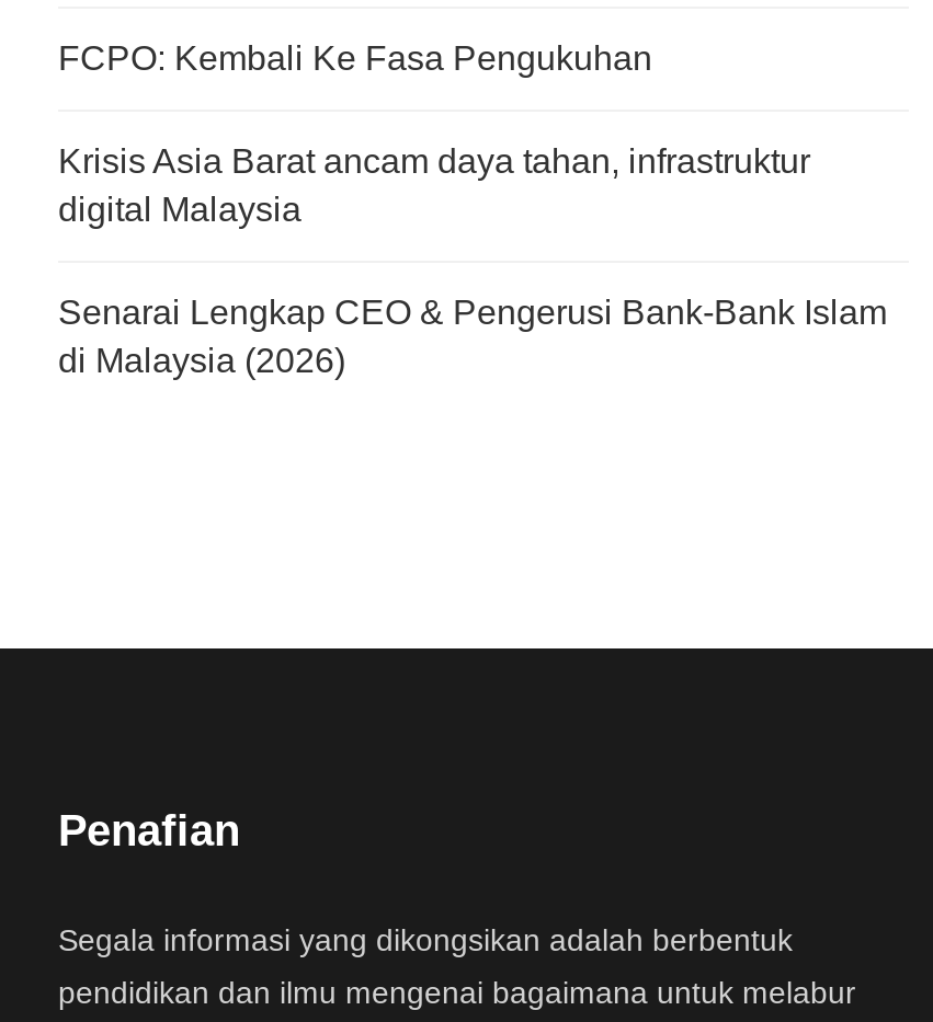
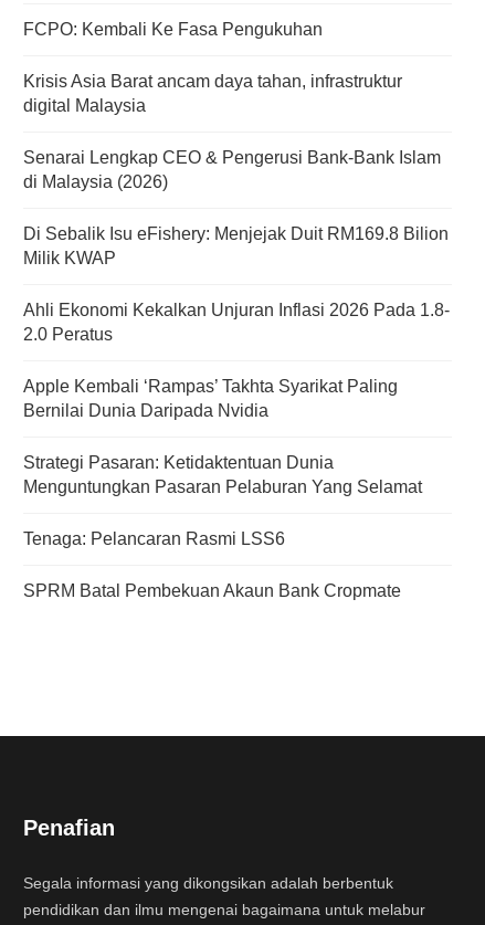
+ Di Sebalik Isu eFishery: Menjejak Duit RM169.8 Bilion
+ Milik KWAP
+ Ahli Ekonomi Kekalkan Unjuran Inflasi 2026 Pada 1.8-
+ 2.0 Peratus
+ Apple Kembali ‘Rampas’ Takhta Syarikat Paling
+ Bernilai Dunia Daripada Nvidia
+ Strategi Pasaran: Ketidaktentuan Dunia
+ Menguntungkan Pasaran Pelaburan Yang Selamat
+ Tenaga: Pelancaran Rasmi LSS6
+ SPRM Batal Pembekuan Akaun Bank Cropmate
